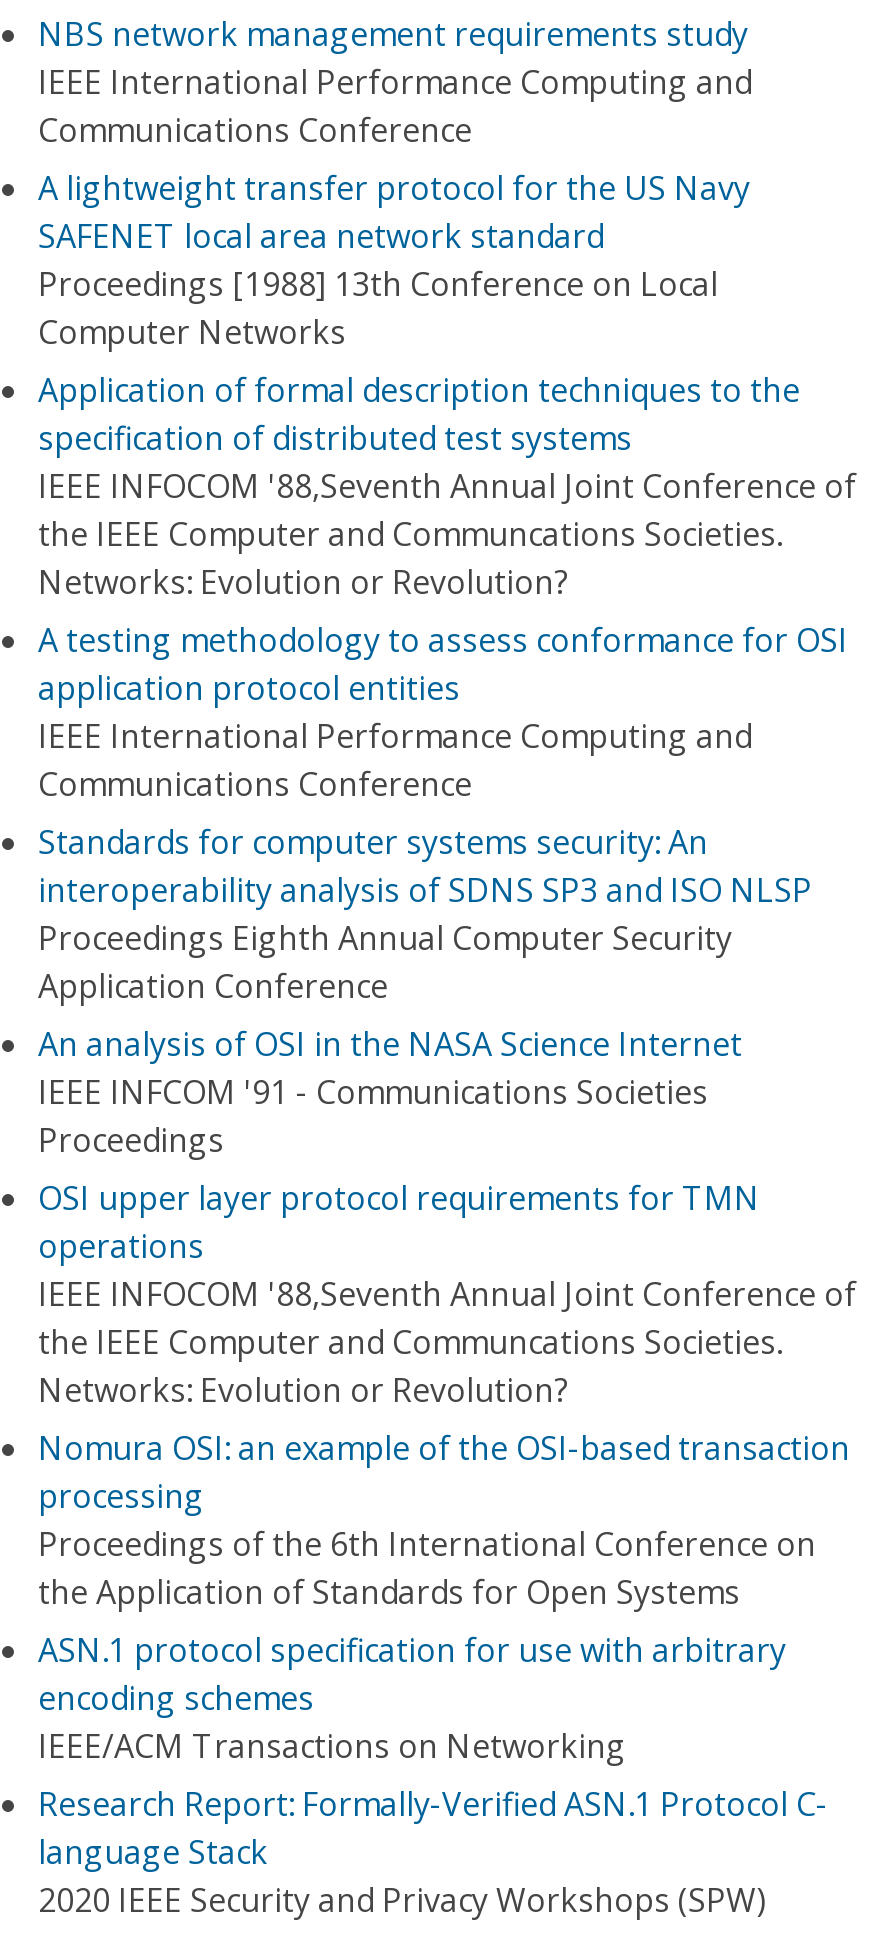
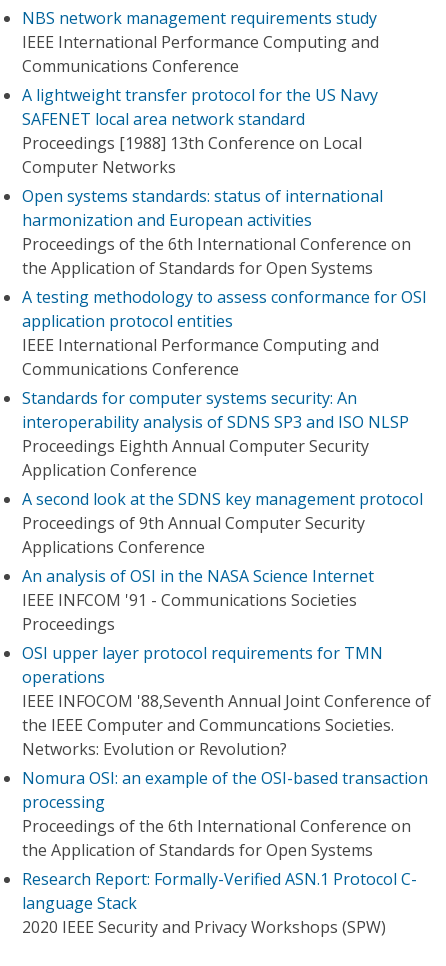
- Application of formal description techniques to the
- specification of distributed test systems
- IEEE INFOCOM '88,Seventh Annual Joint Conference of
- the IEEE Computer and Communcations Societies.
- Networks: Evolution or Revolution?
+ Open systems standards: status of international
+ harmonization and European activities
+ Proceedings of the 6th International Conference on
+ the Application of Standards for Open Systems

+ A second look at the SDNS key management protocol
+ Proceedings of 9th Annual Computer Security
+ Applications Conference

moved down: An analysis of OSI in the NASA Science Internet | IEEE INFCOM '91 - Communications Societies | Proceedings | ... | Proceedings of the 6th International Conference on | the Application of Standards for Open Systems

- ASN.1 protocol specification for use with arbitrary
- encoding schemes
- IEEE/ACM Transactions on Networking
